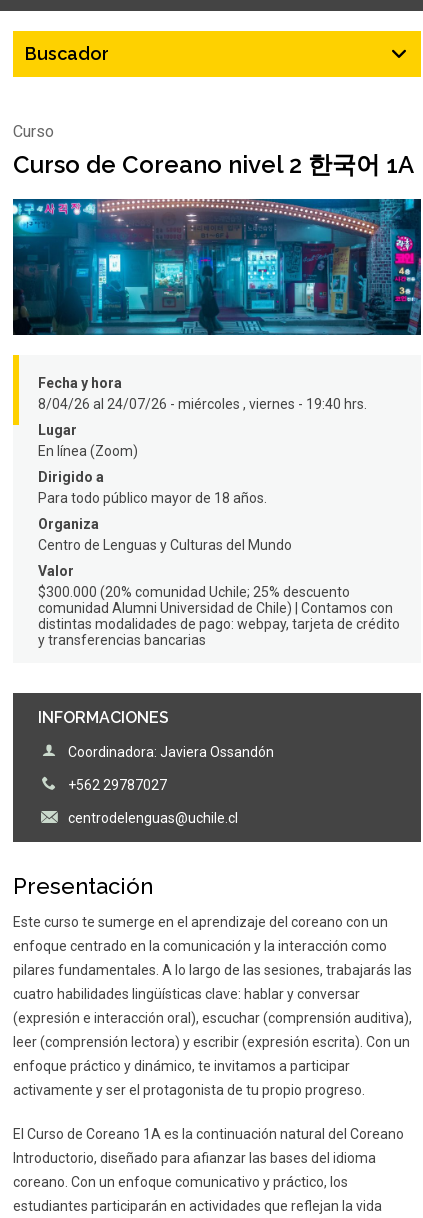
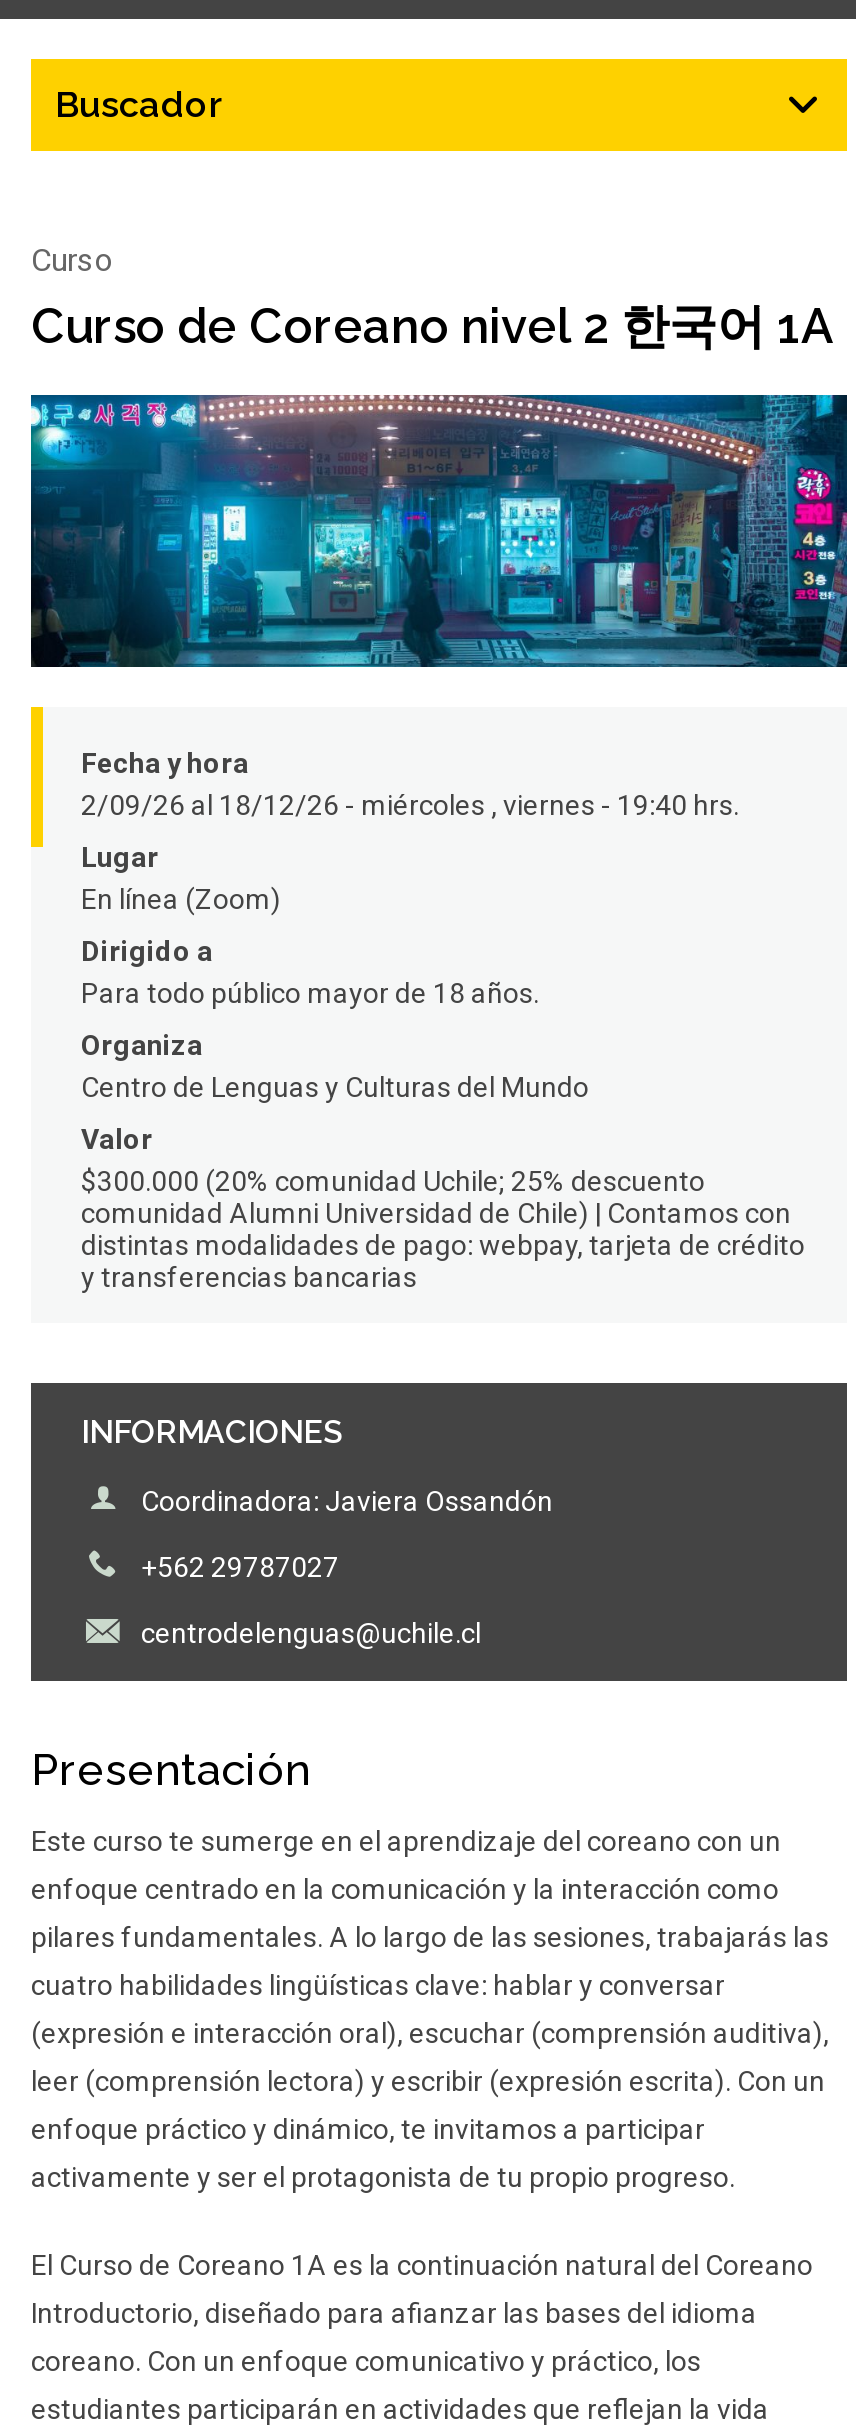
- 8/04/26 al 24/07/26 - miércoles , viernes - 19:40 hrs.
+ 2/09/26 al 18/12/26 - miércoles , viernes - 19:40 hrs.
